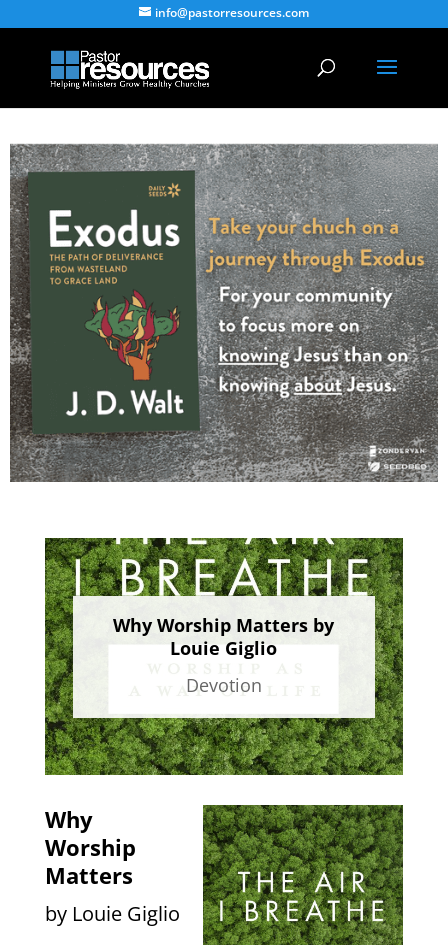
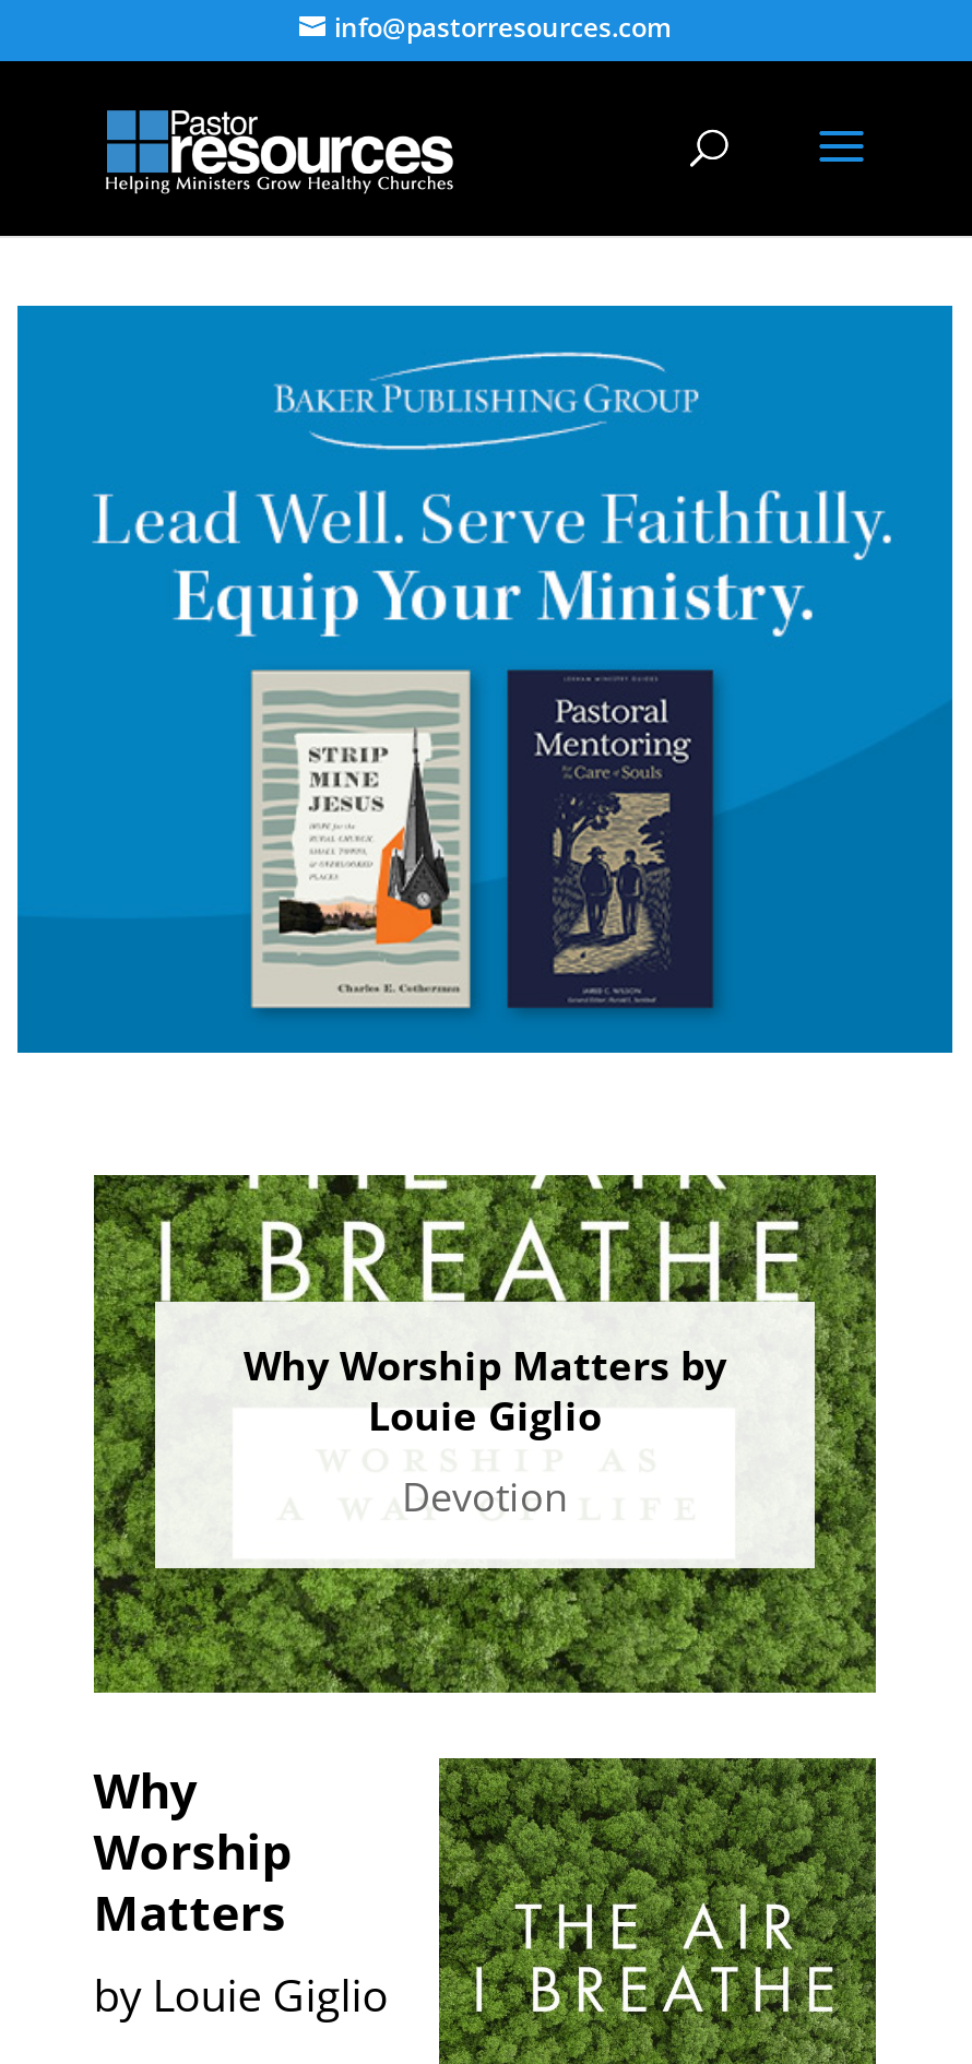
- [image]
+ [image]
